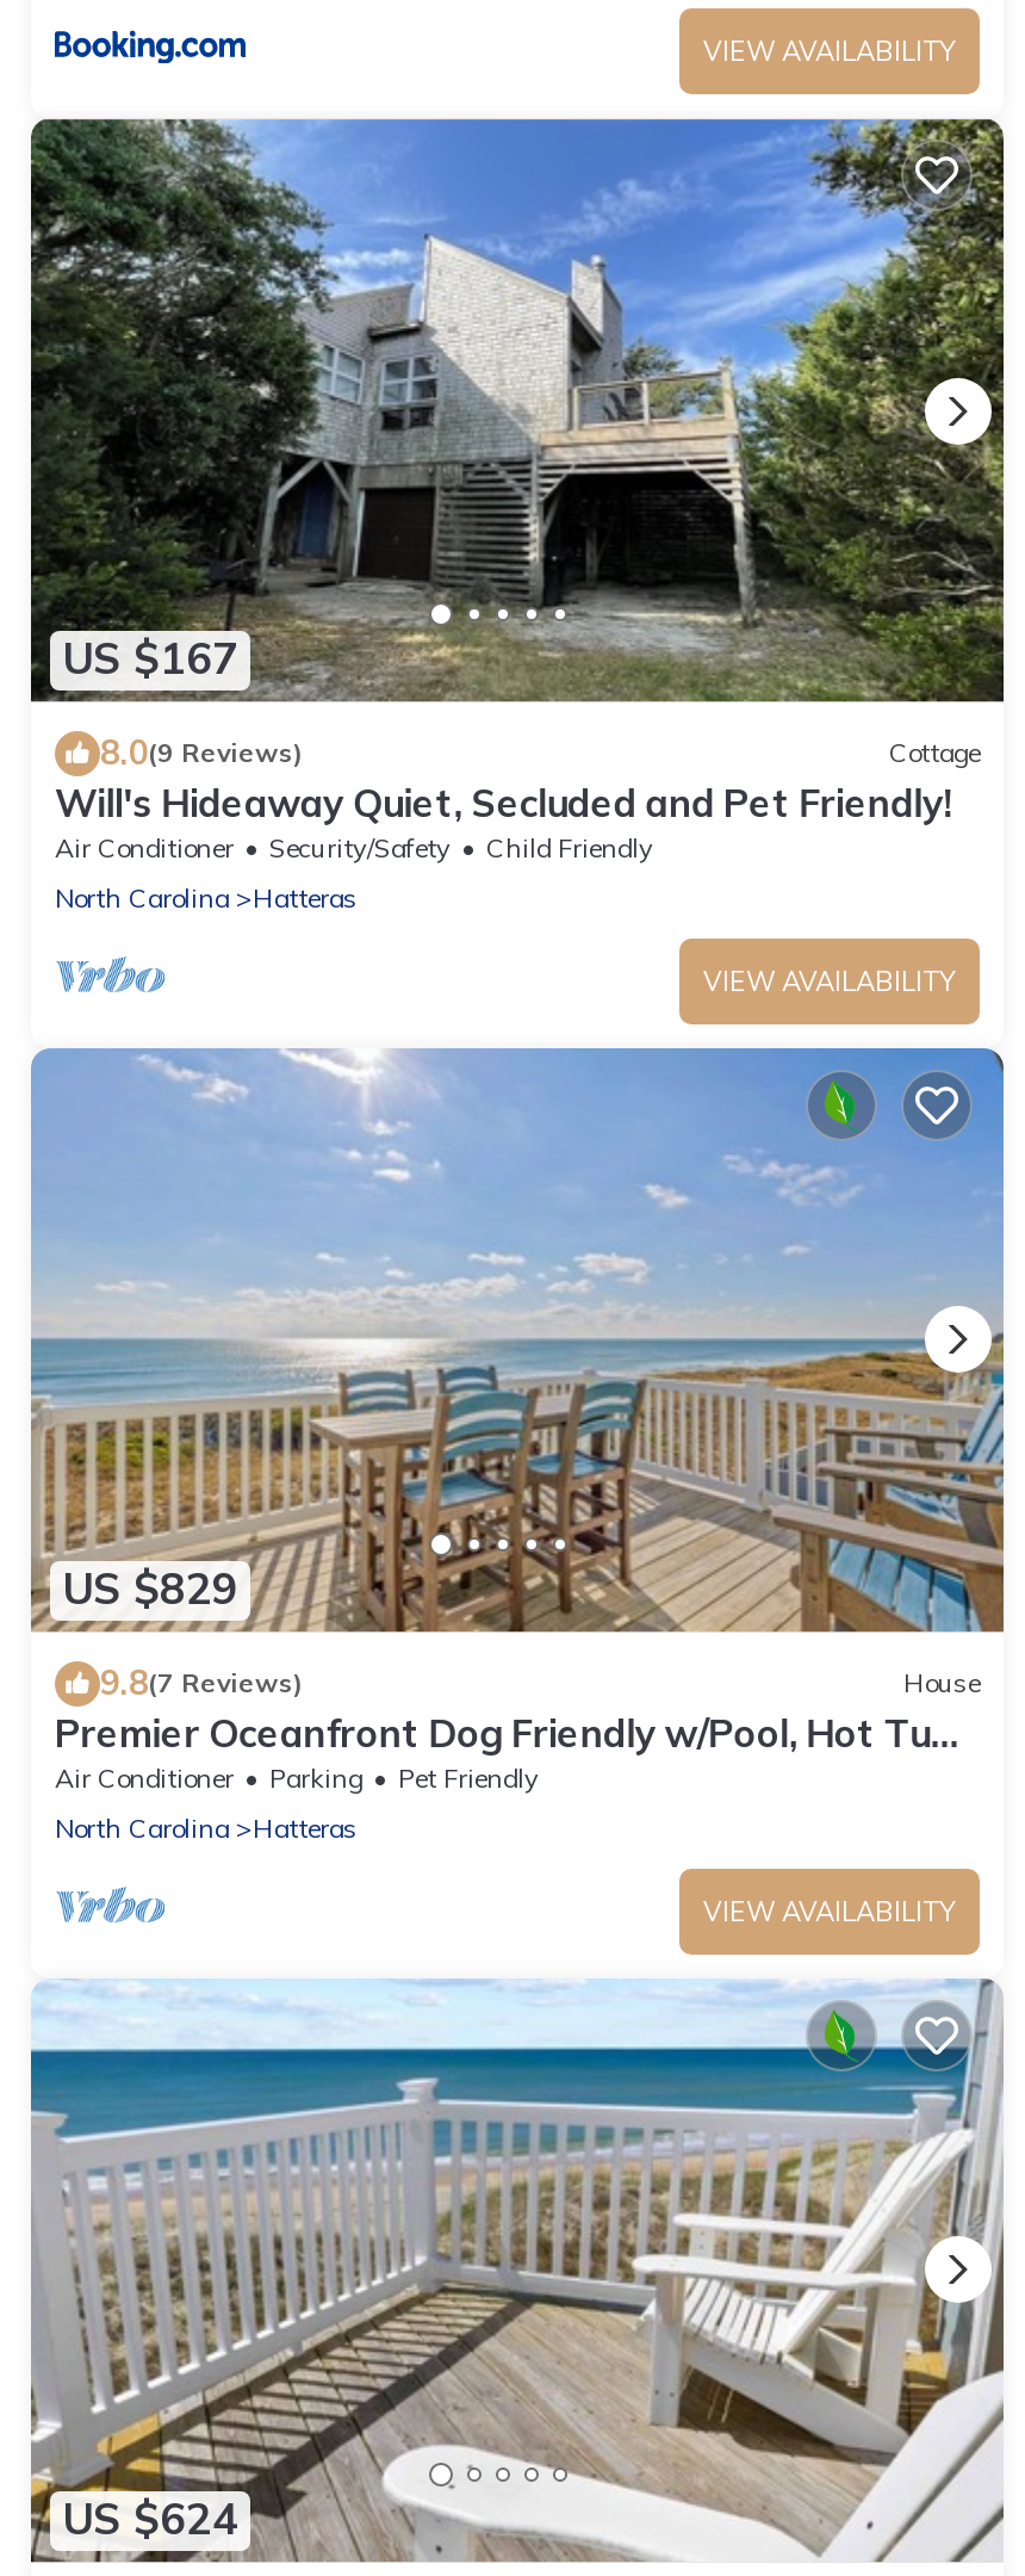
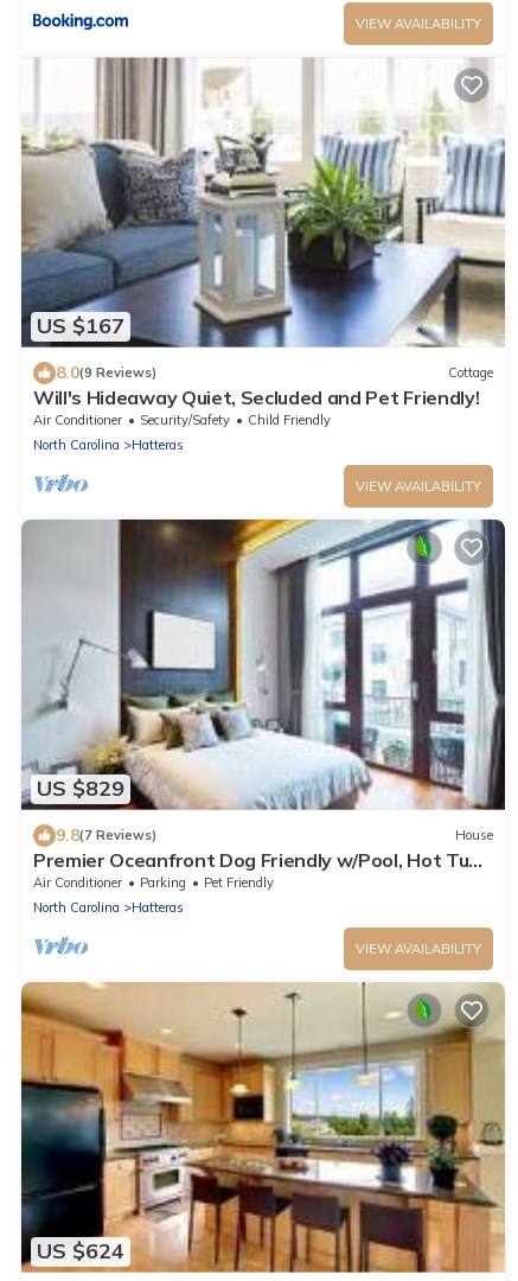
- [image]
+ [image]

- [image]
+ [image]

- [image]
+ [image]
